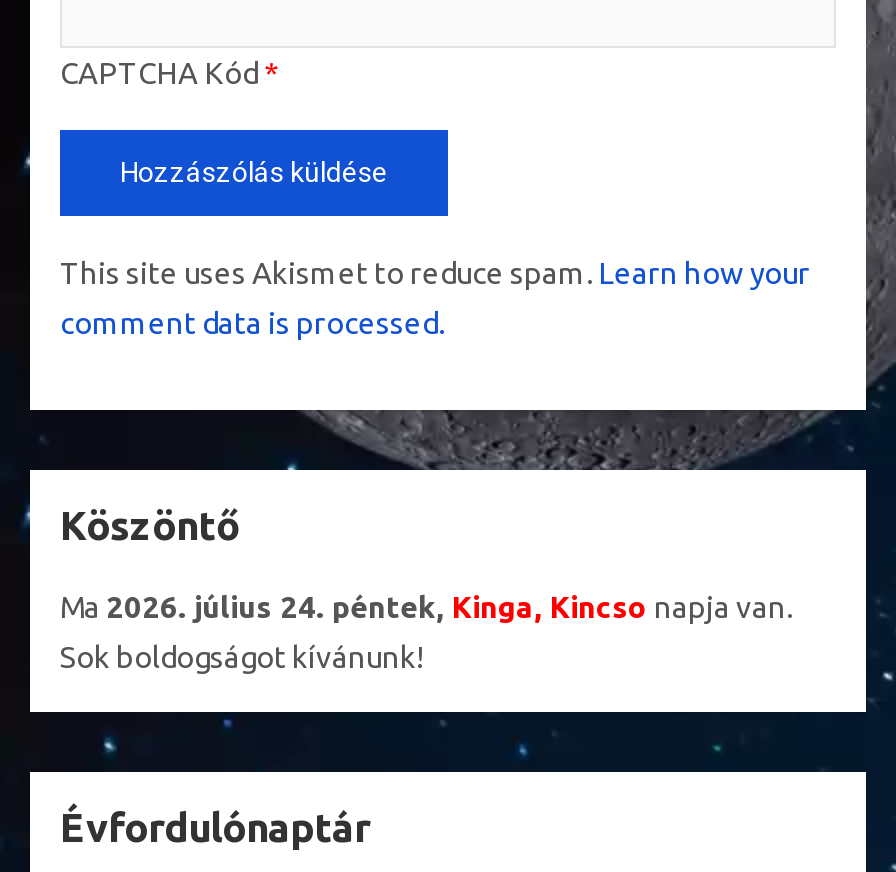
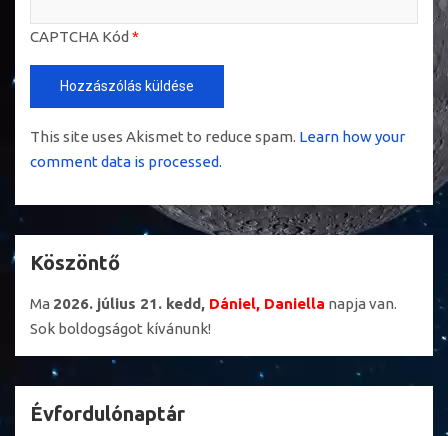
- Ma 2026. július 24. péntek, Kinga, Kincso napja van.
+ Ma 2026. július 21. kedd, Dániel, Daniella napja van.
